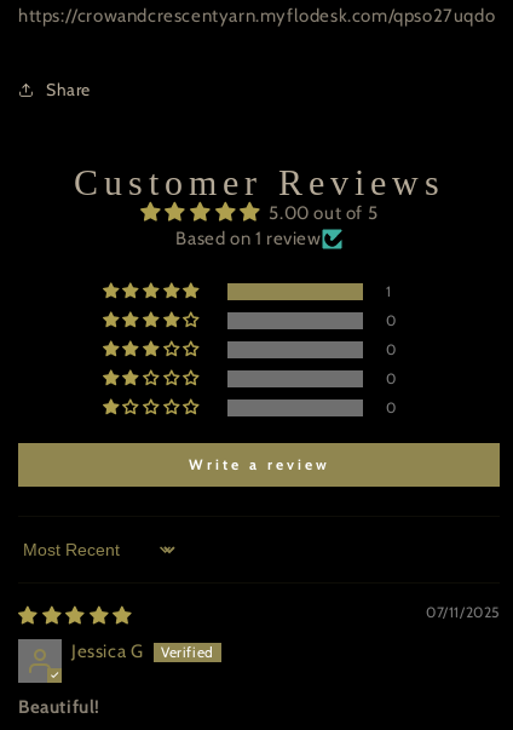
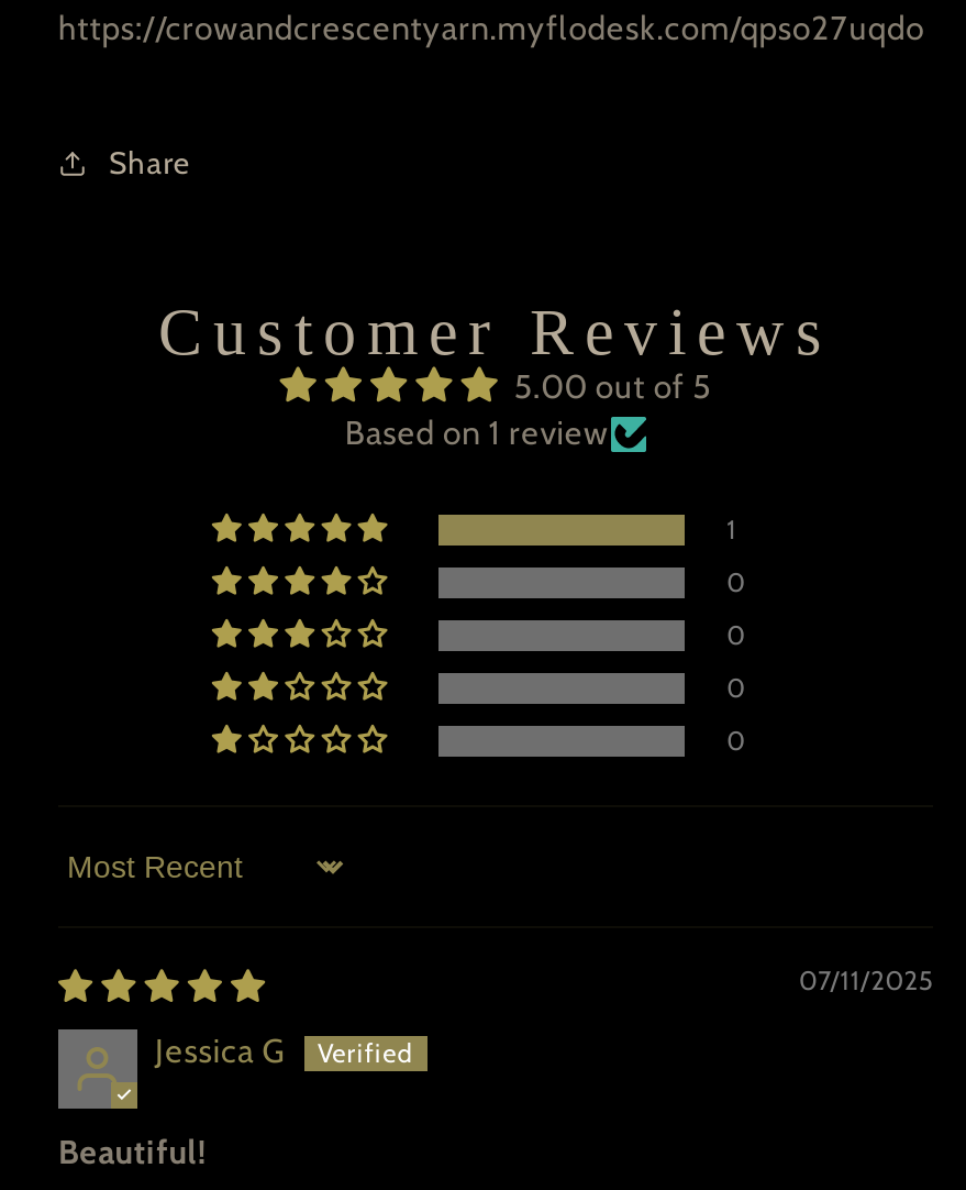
- Write a review
